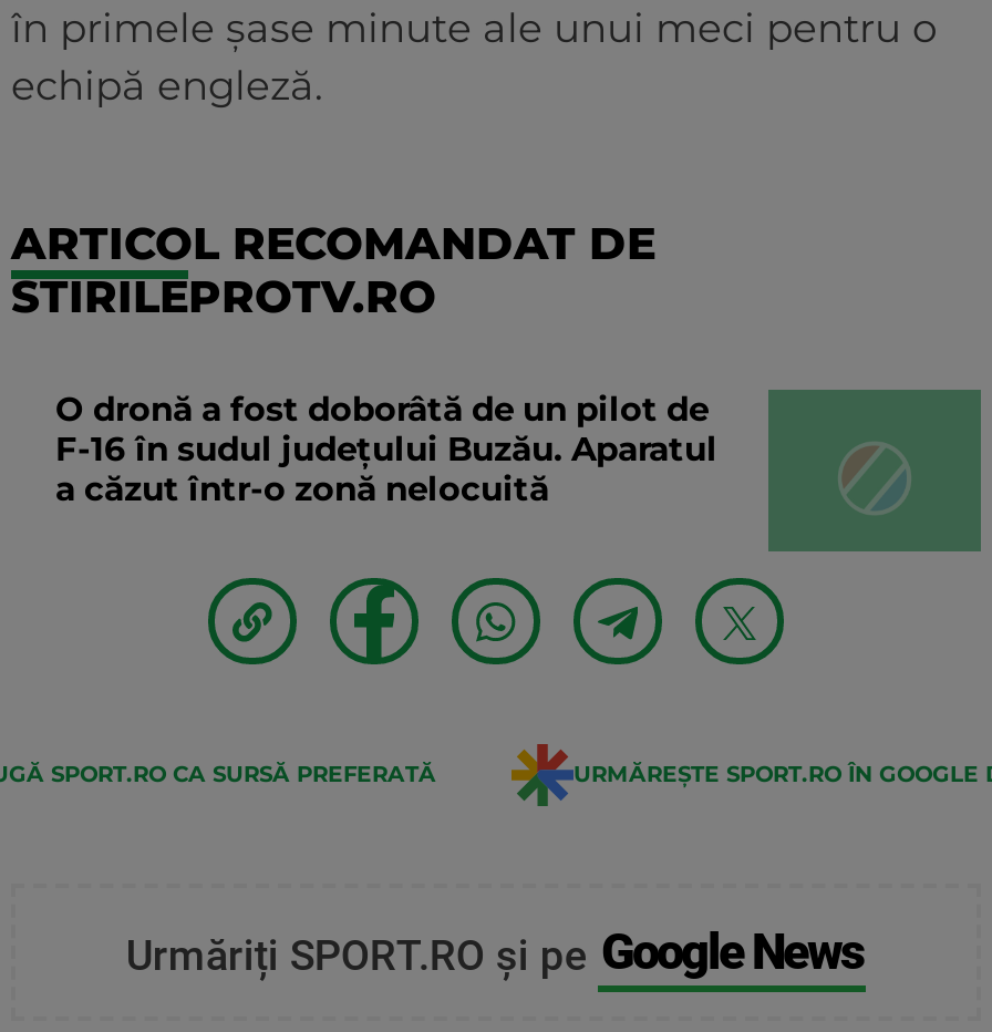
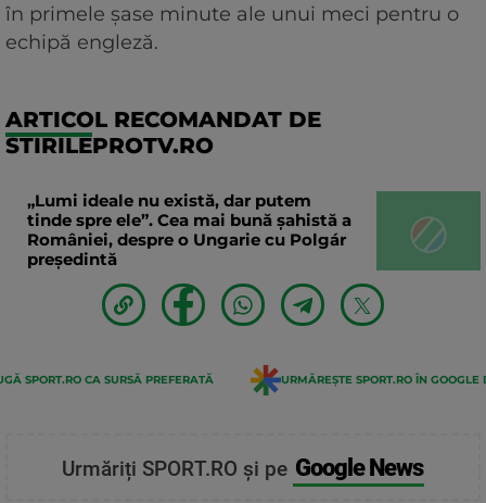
- O dronă a fost doborâtă de un pilot de
- F-16 în sudul județului Buzău. Aparatul
- a căzut într-o zonă nelocuită
+ „Lumi ideale nu există, dar putem
+ tinde spre ele”. Cea mai bună șahistă a
+ României, despre o Ungarie cu Polgár
+ președintă
